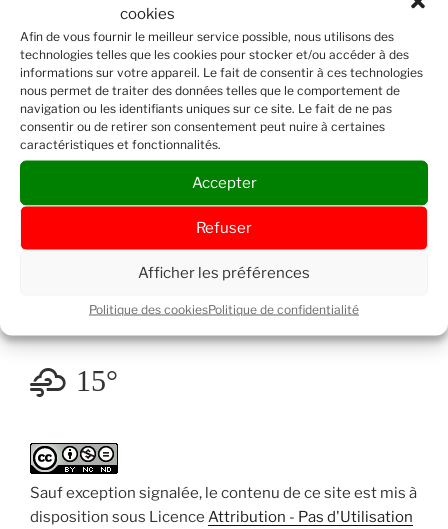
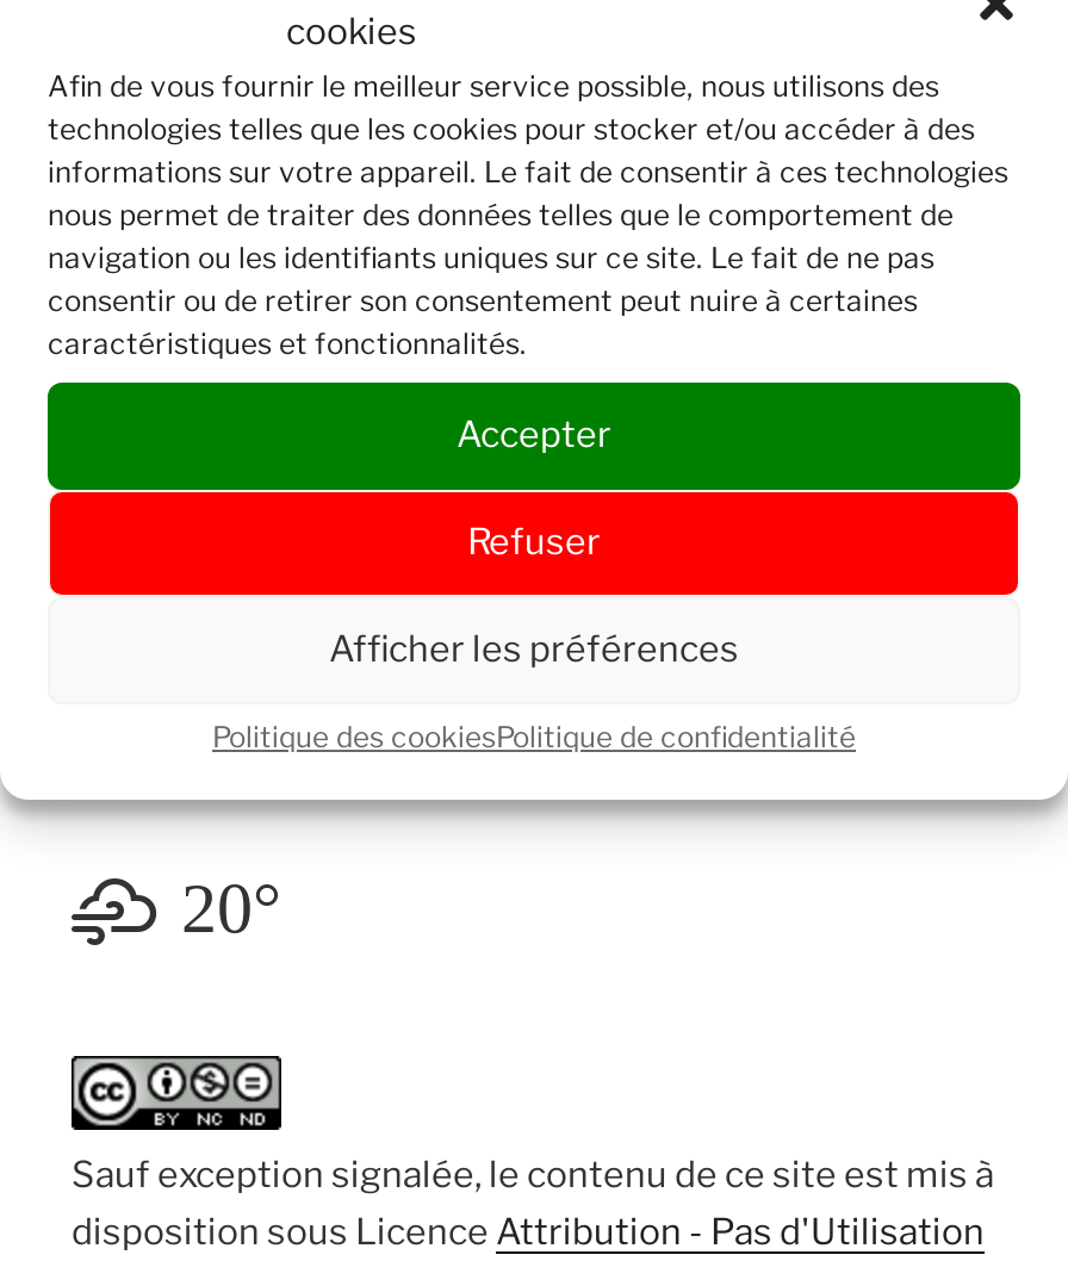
- 15°
+ 20°
